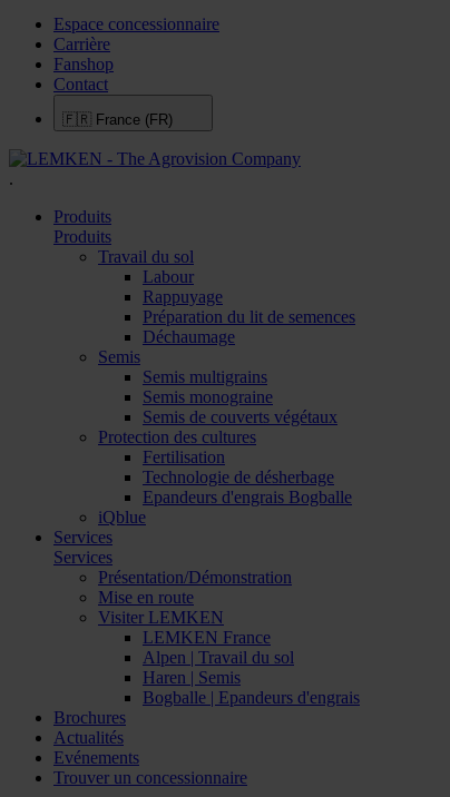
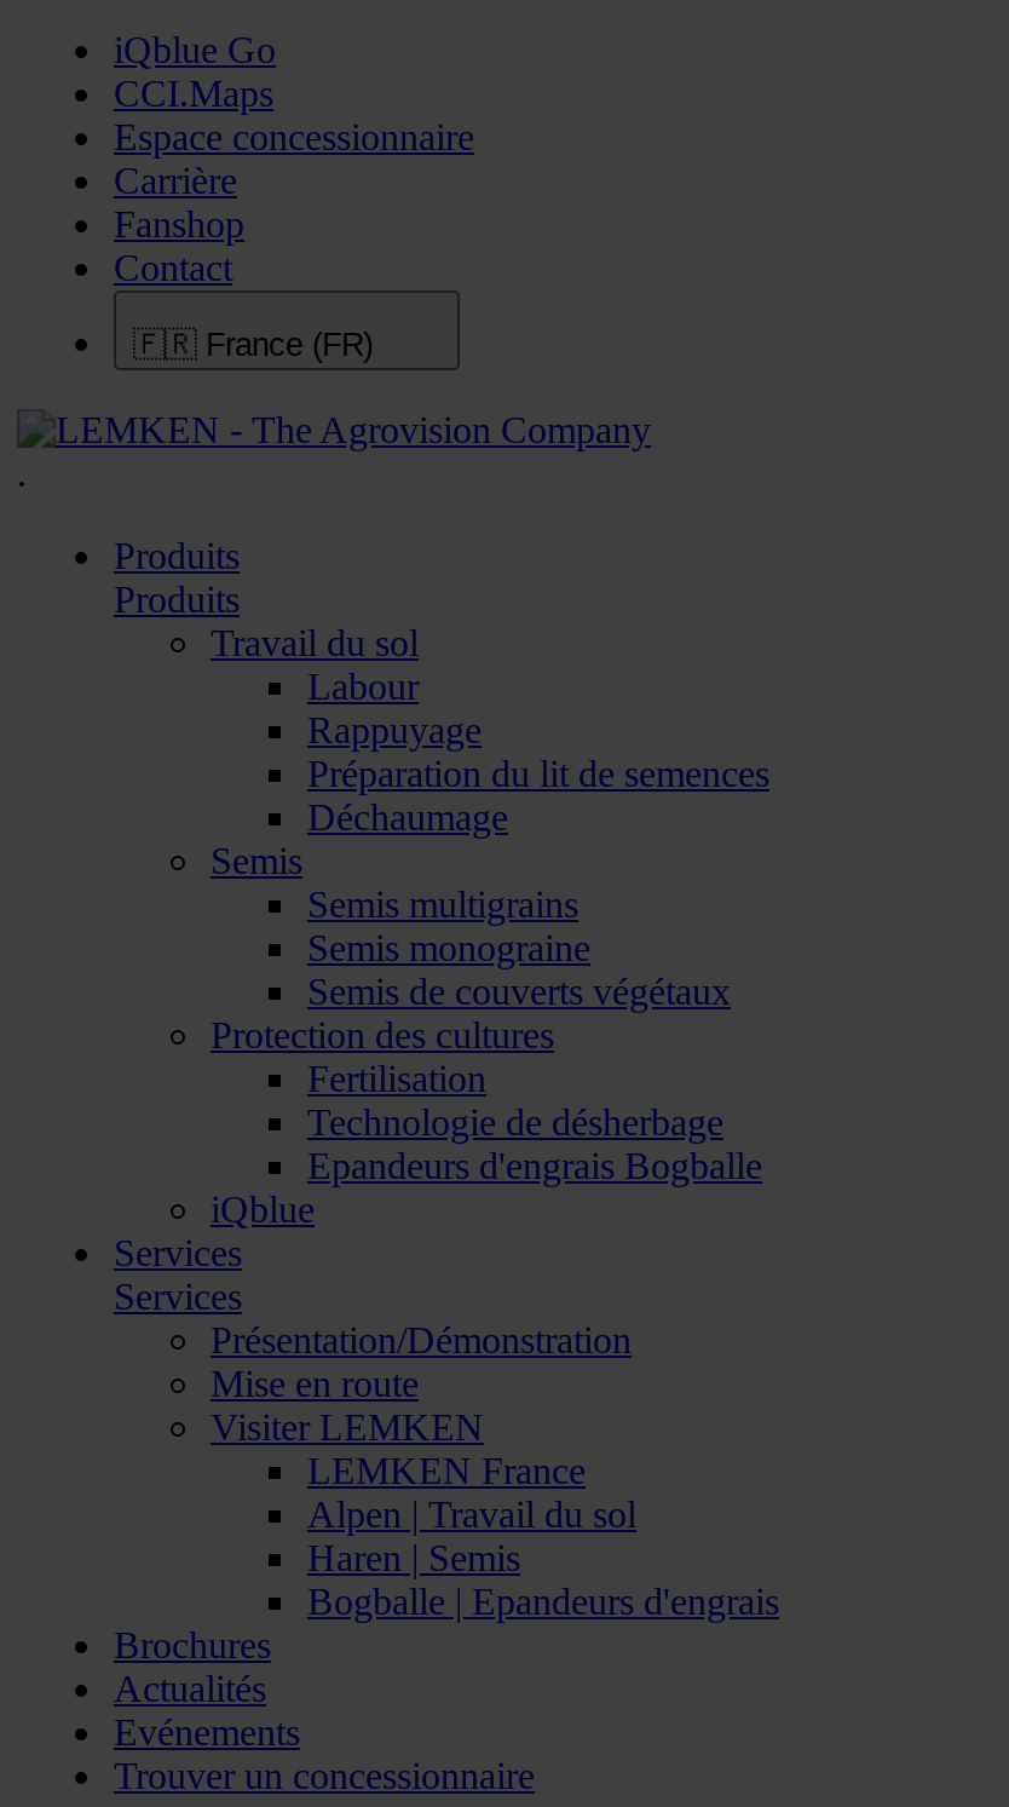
+ iQblue Go
+ CCI.Maps
